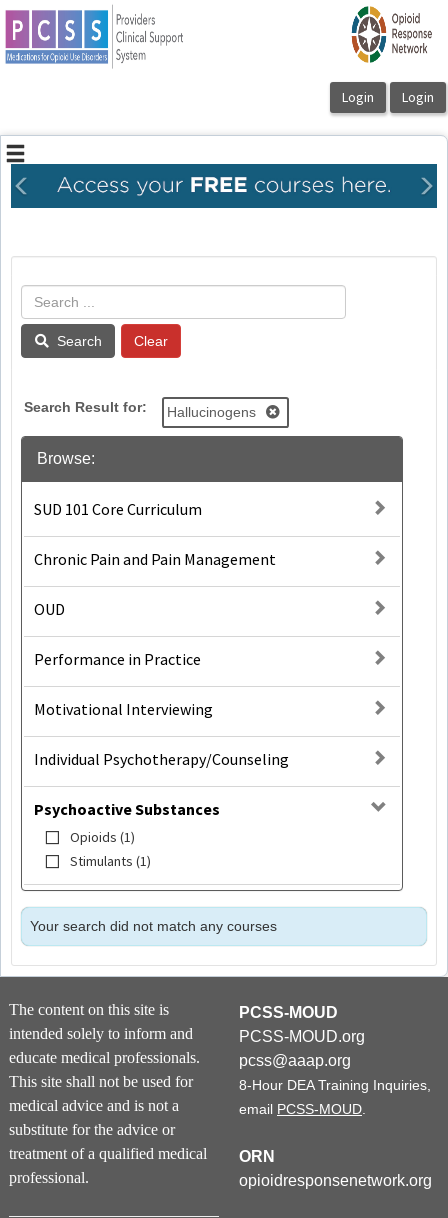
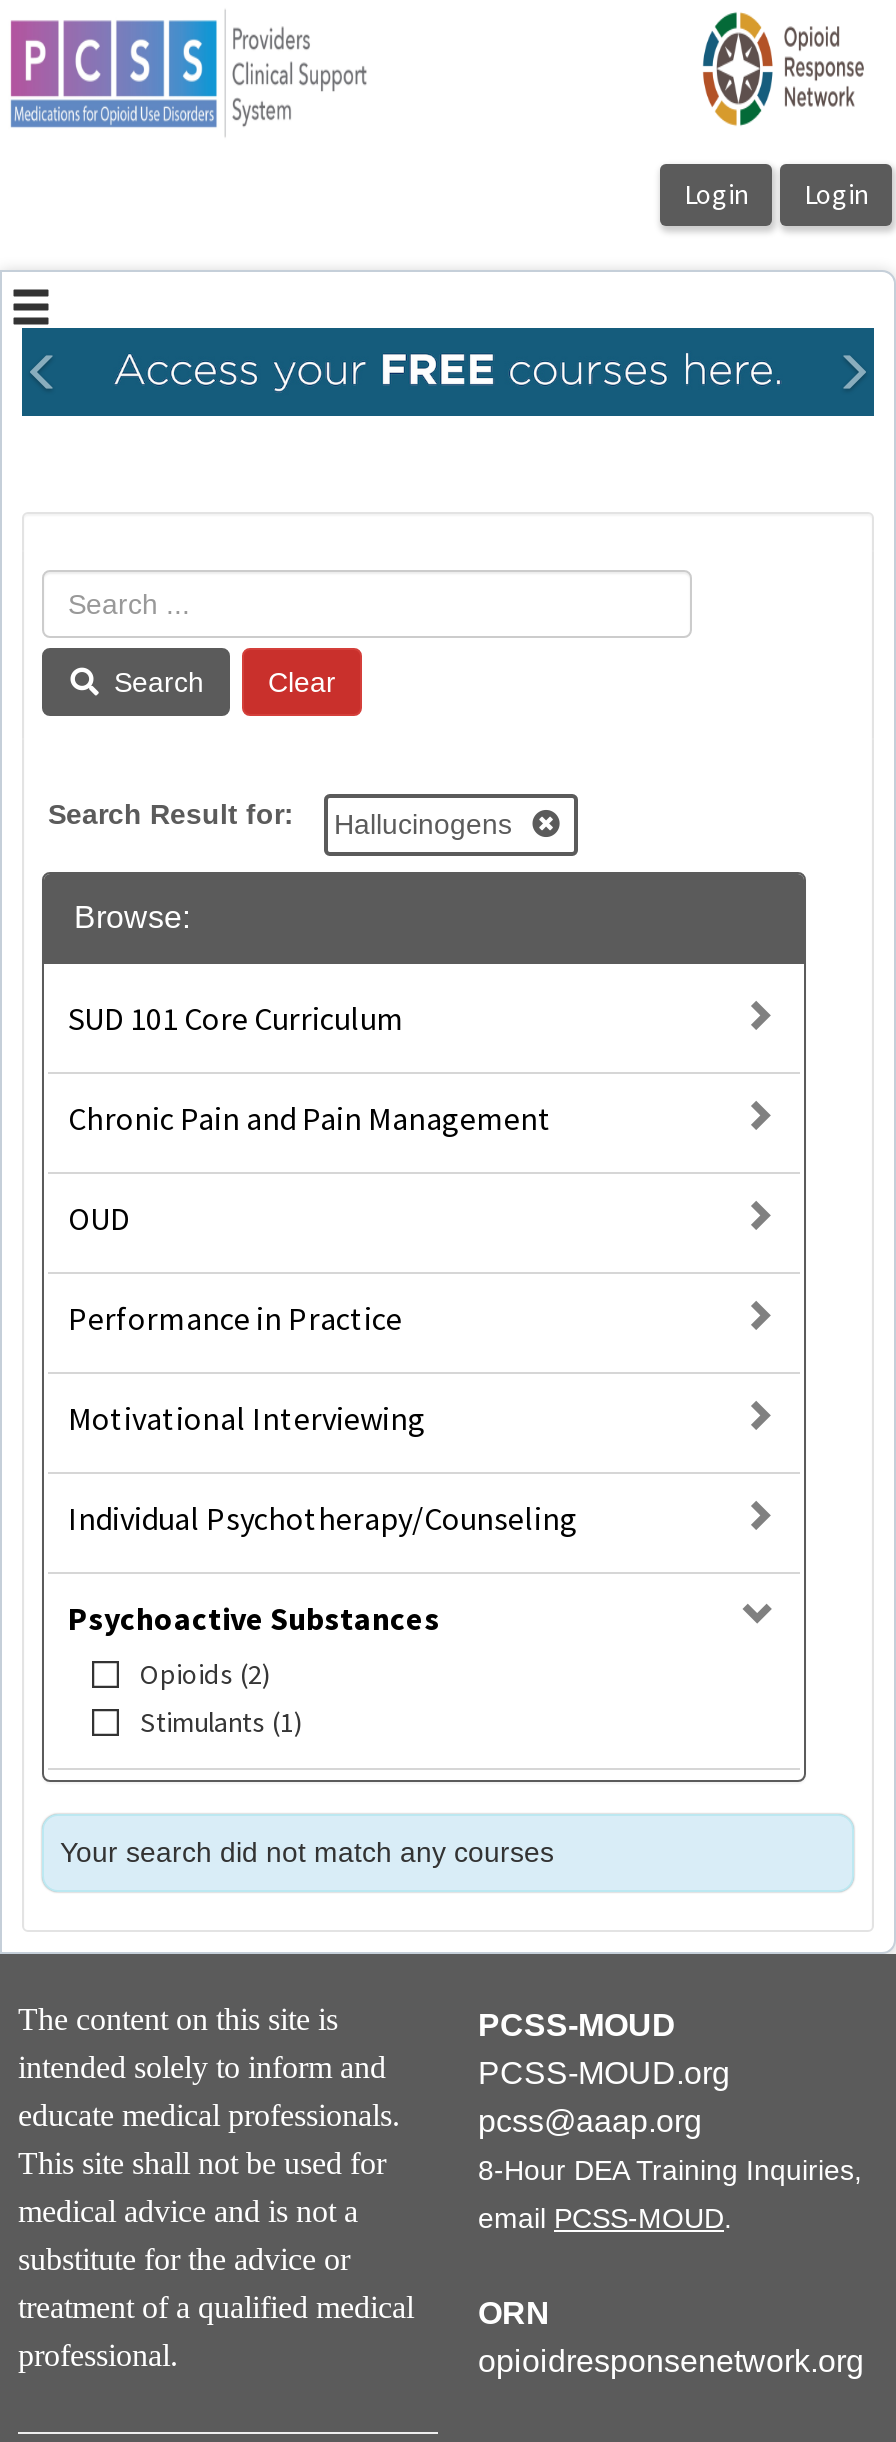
- Opioids (1)
+ Opioids (2)
